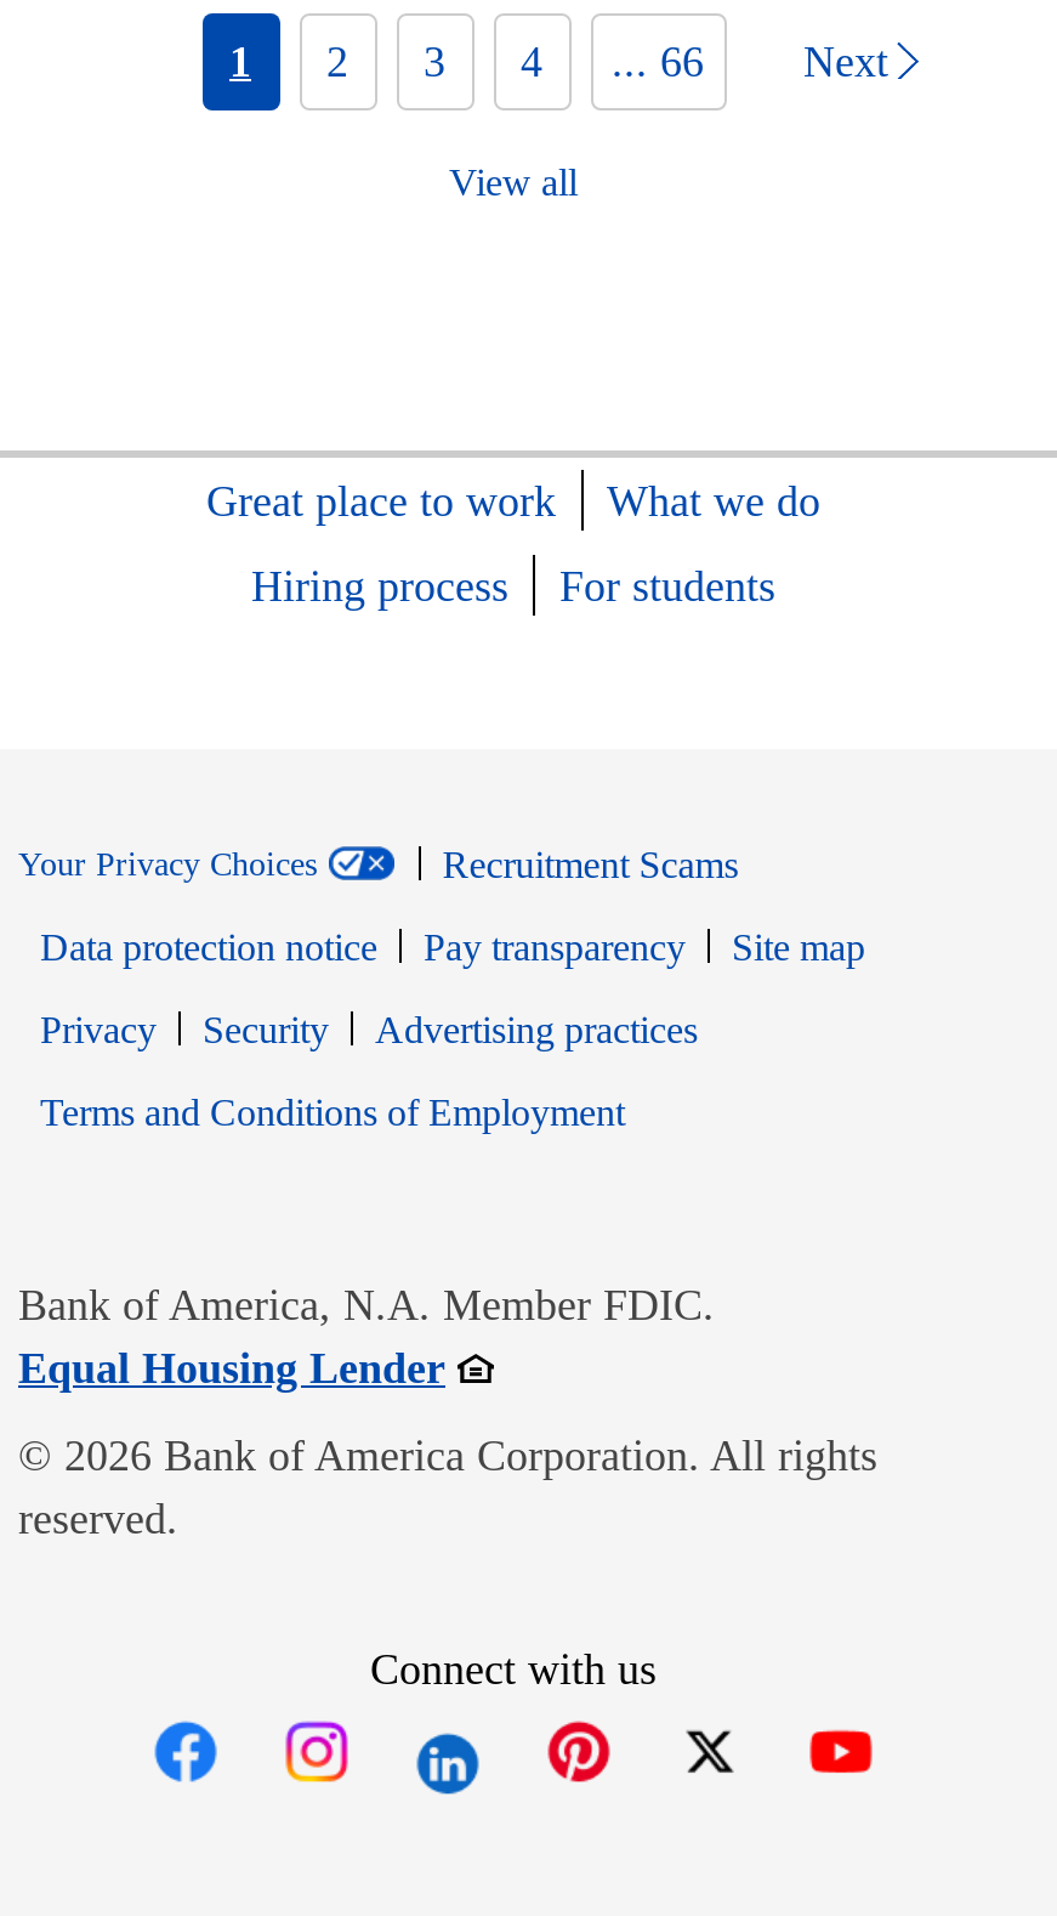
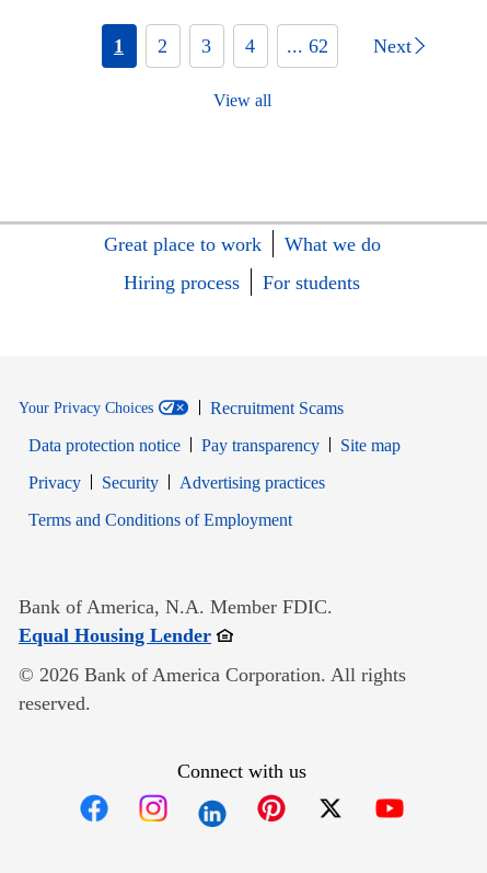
- 1 2 3 4 ... 66
+ 1 2 3 4 ... 62
